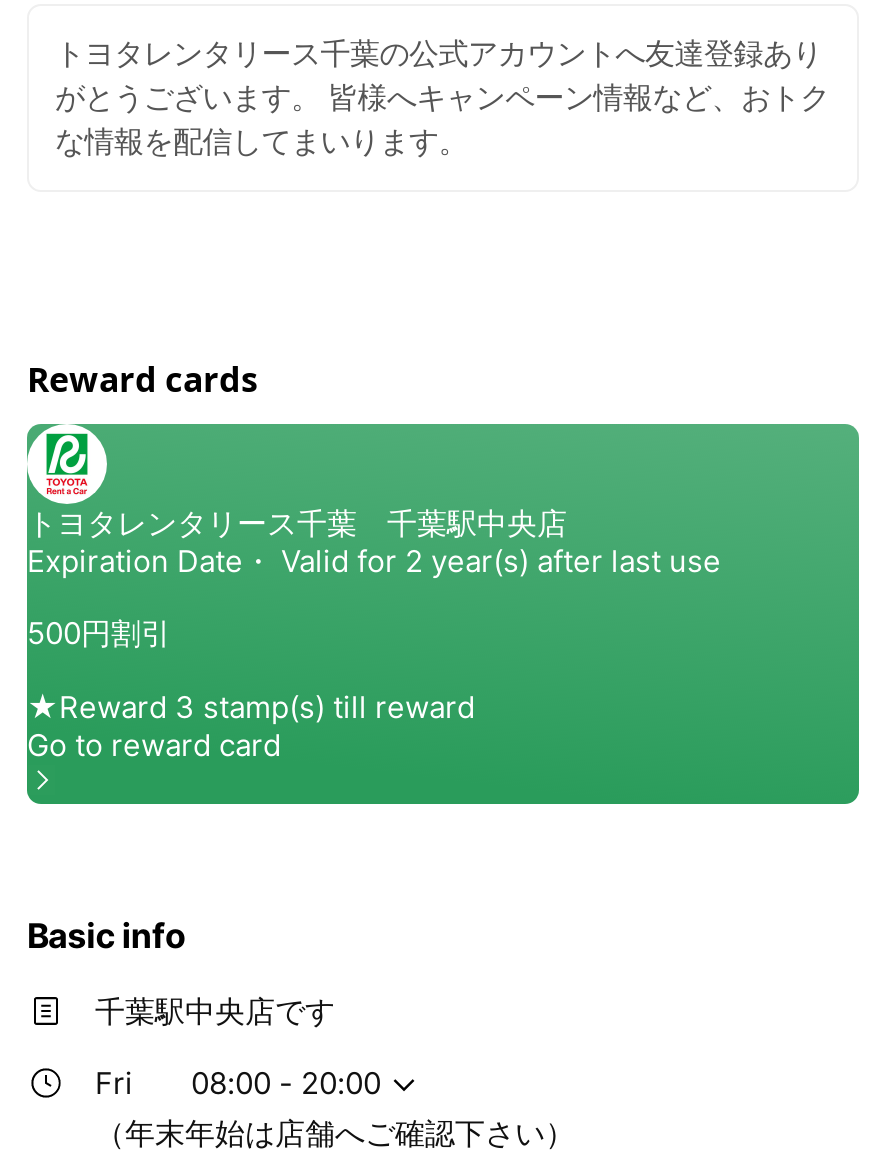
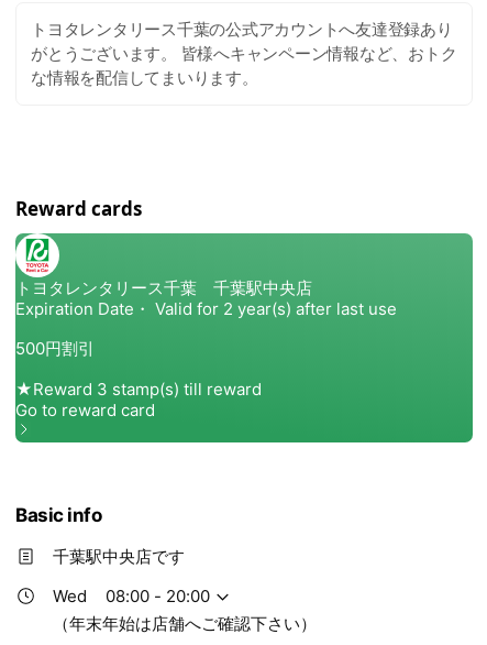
- Fri
+ Wed
